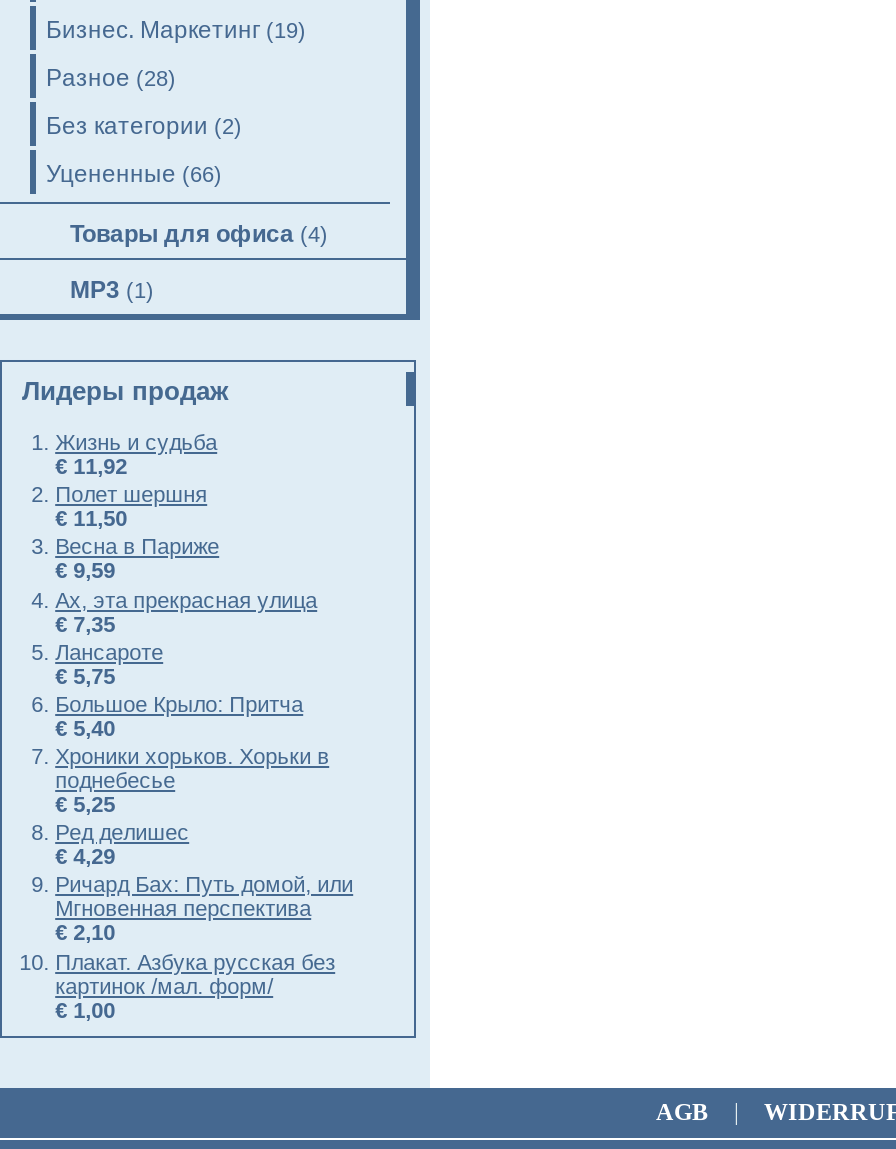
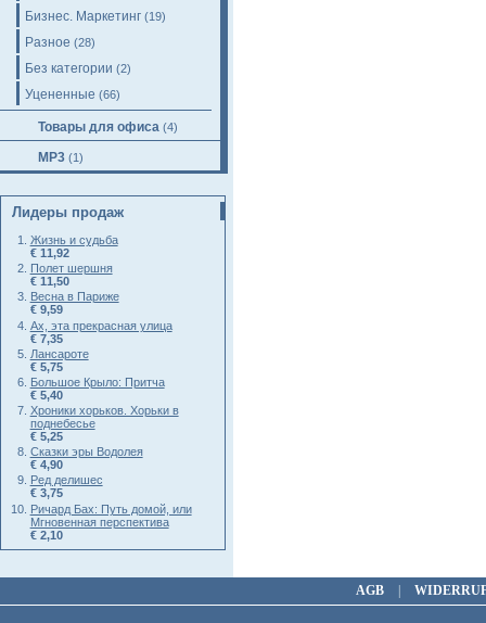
+ Сказки эры Водолея
+ € 4,90

moved down: Ред делишес

- € 4,29
+ € 3,75

moved down: Ричард Бах: Путь домой, или | Мгновенная перспектива | € 2,10

- Плакат. Азбука русская без
- картинок /мал. форм/
- € 1,00
